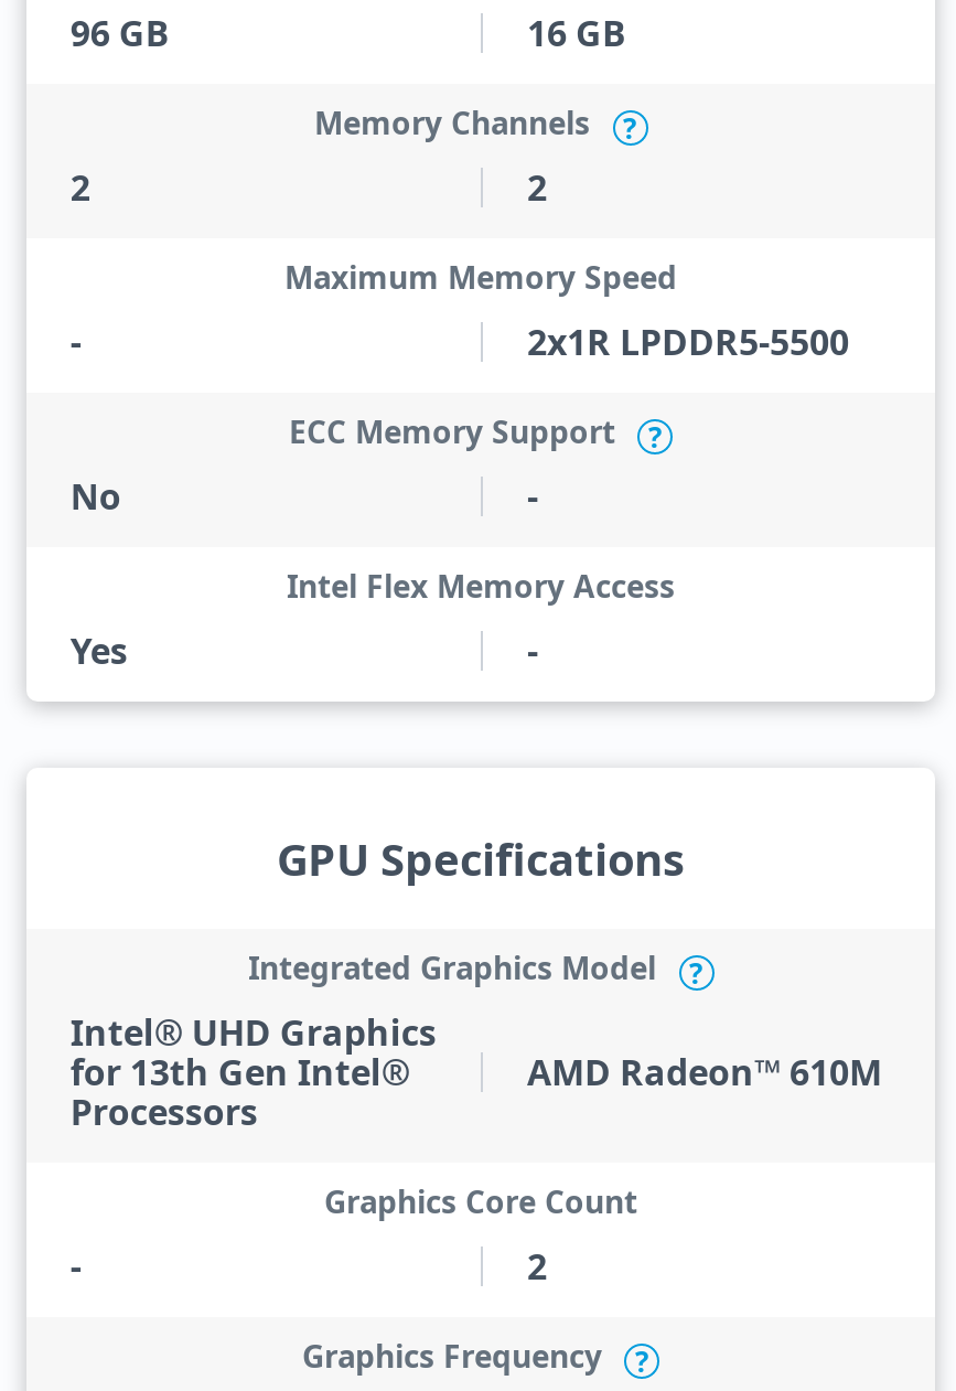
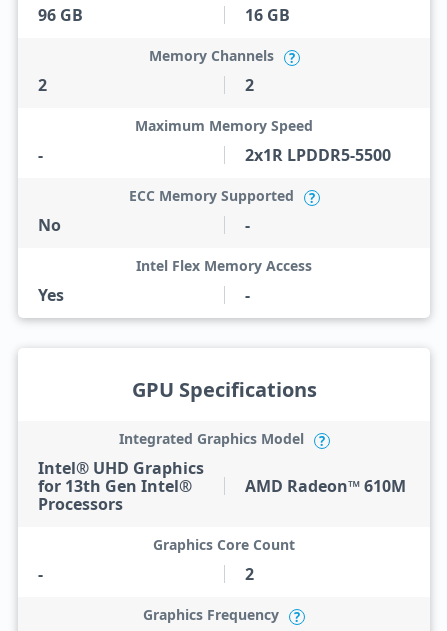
- ECC Memory Support
+ ECC Memory Supported
